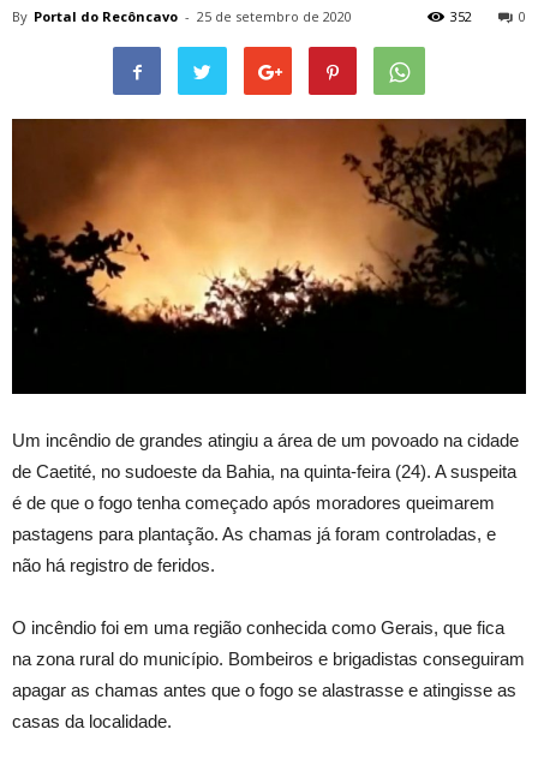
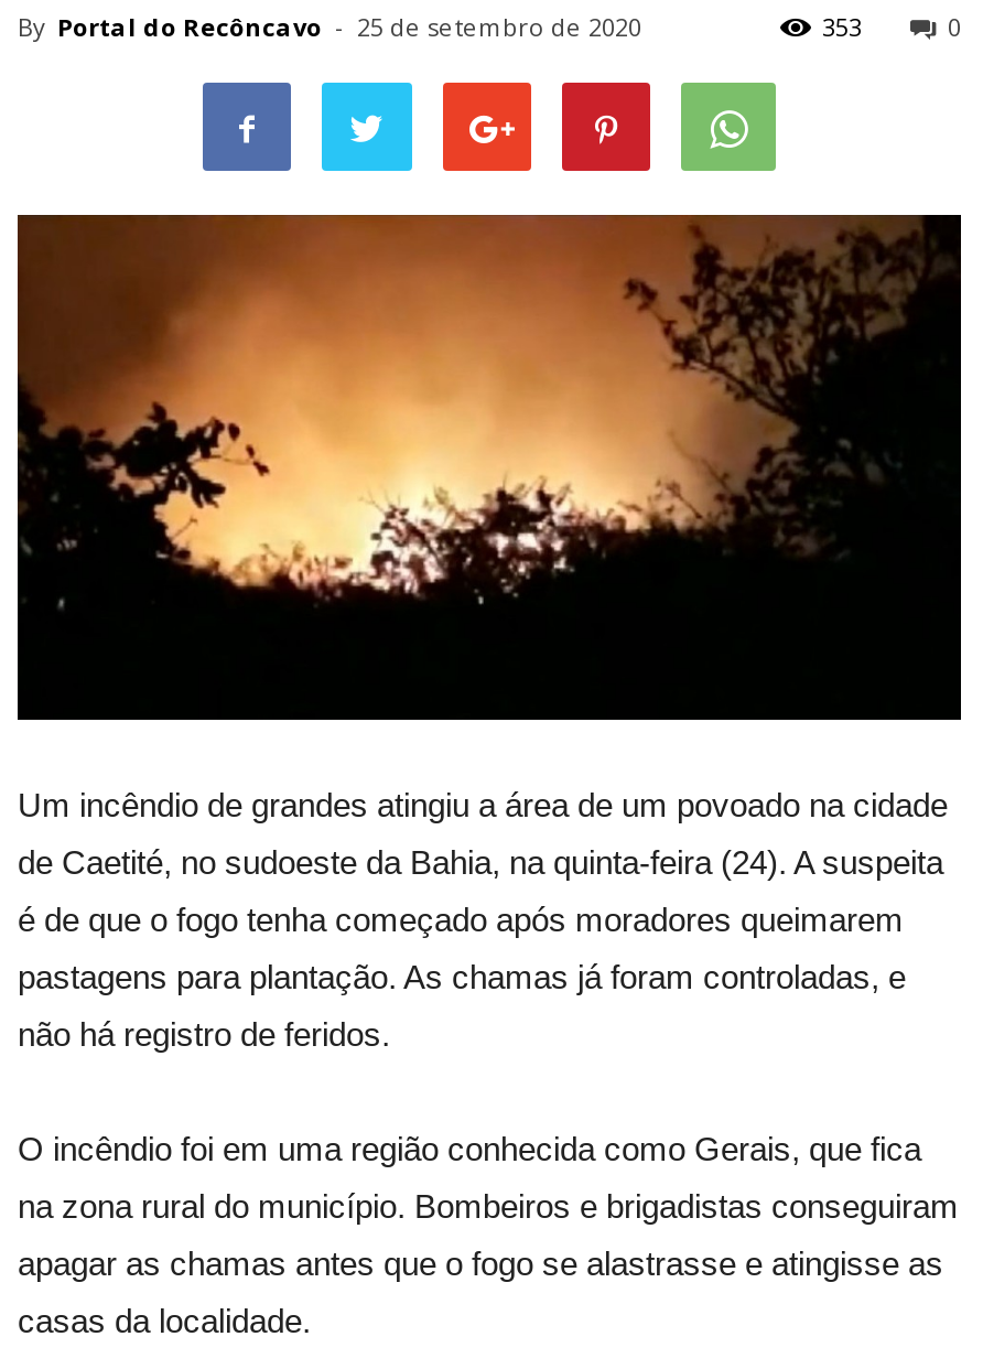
- 352
+ 353
